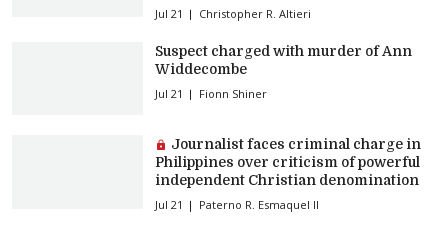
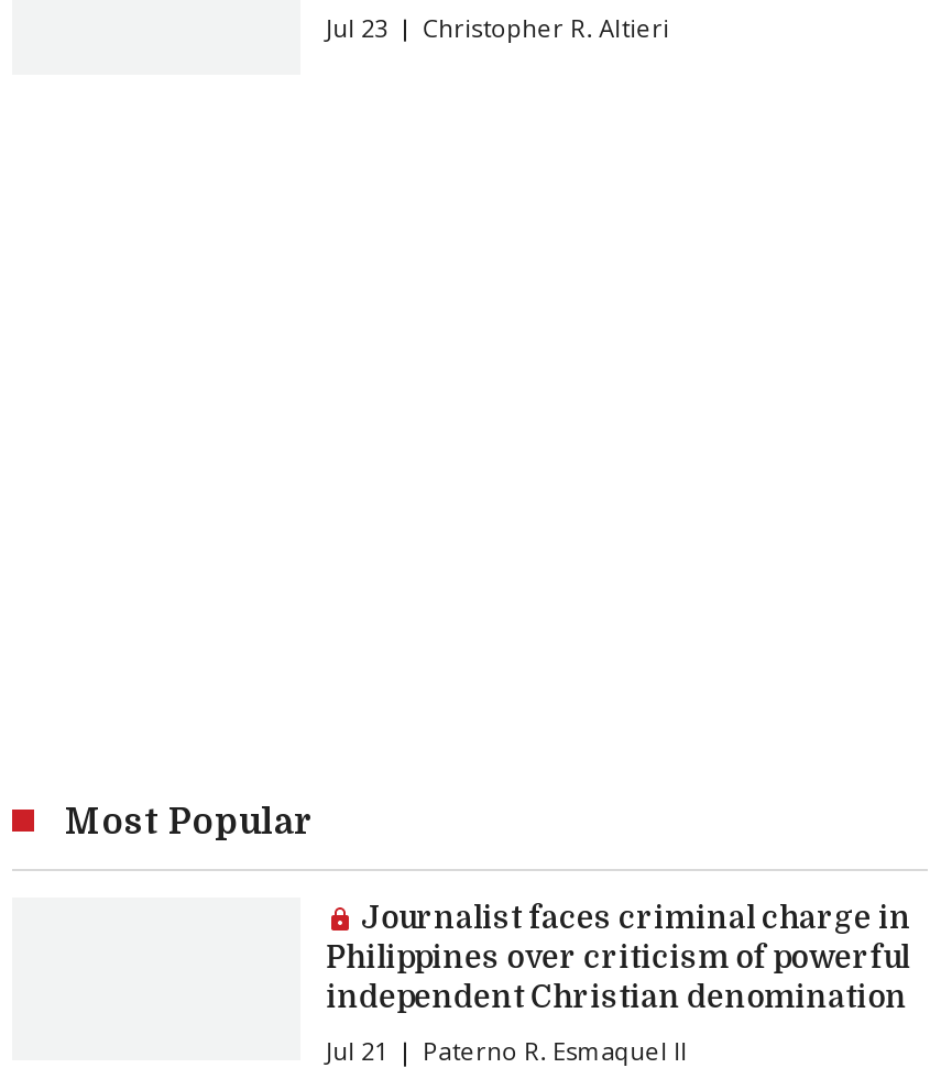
- Jul 21 Christopher R. Altieri
+ Jul 23 Christopher R. Altieri

- Suspect charged with murder of Ann
- Widdecombe
- Jul 21
- Fionn Shiner
+ Most Popular
